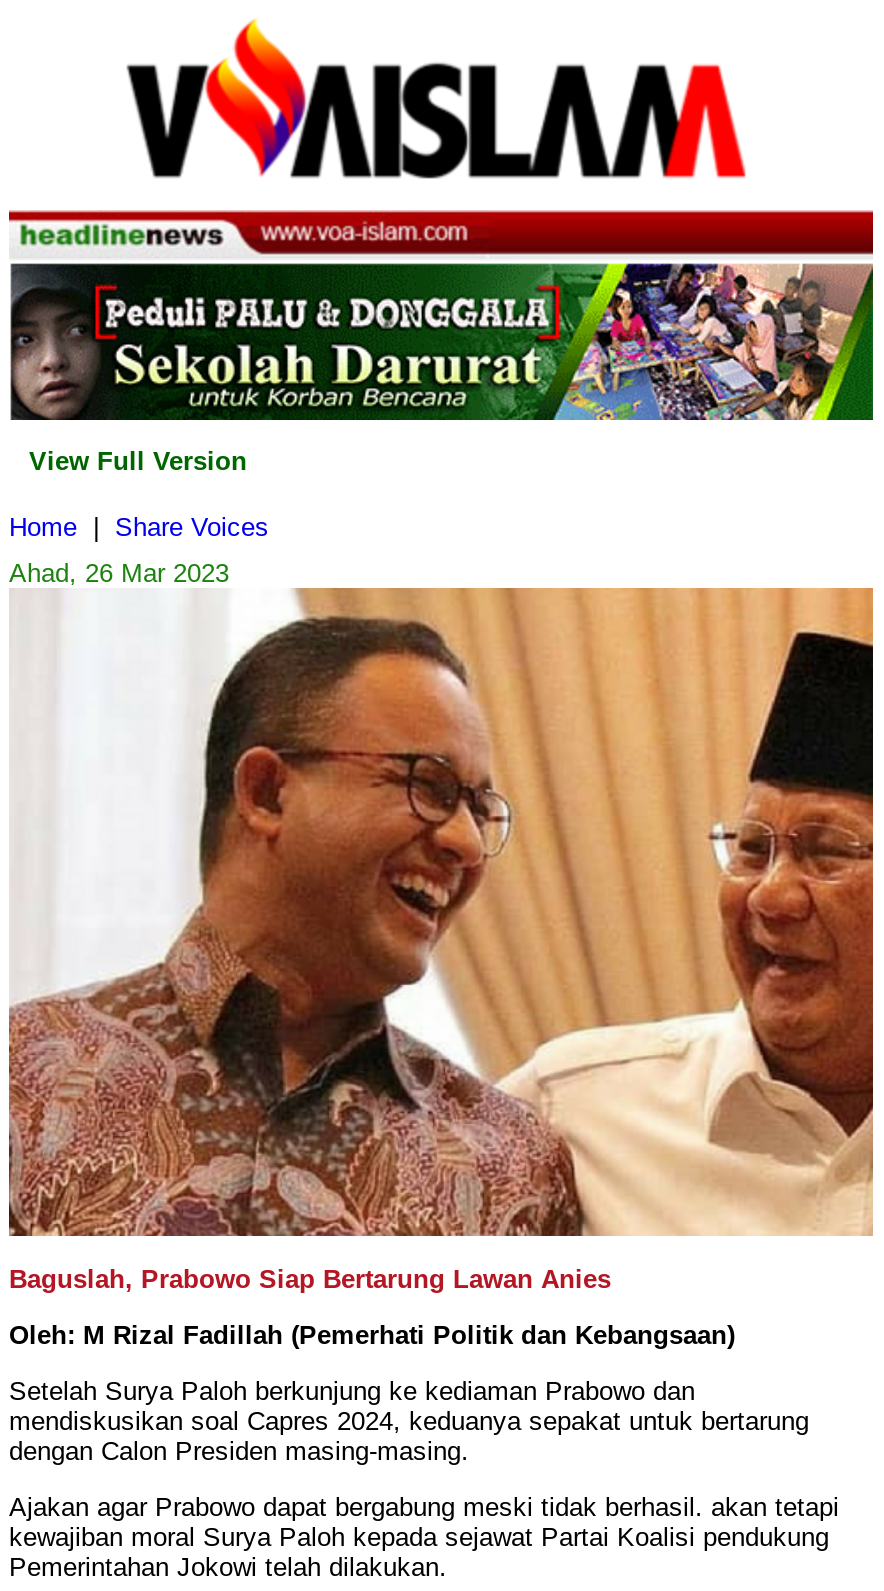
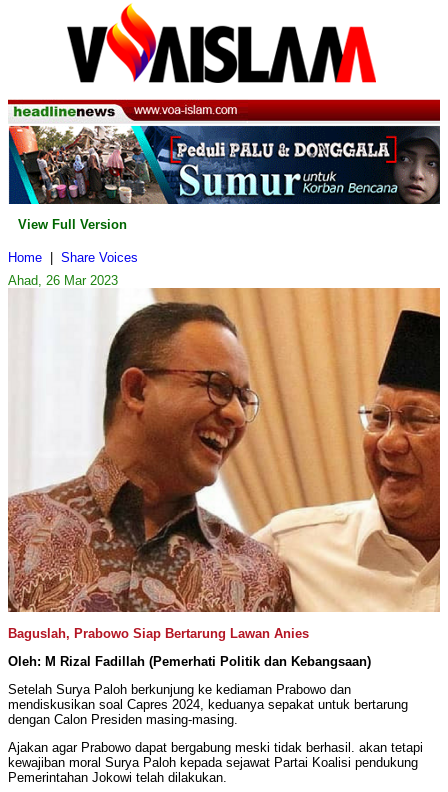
- [image]
+ [image]
